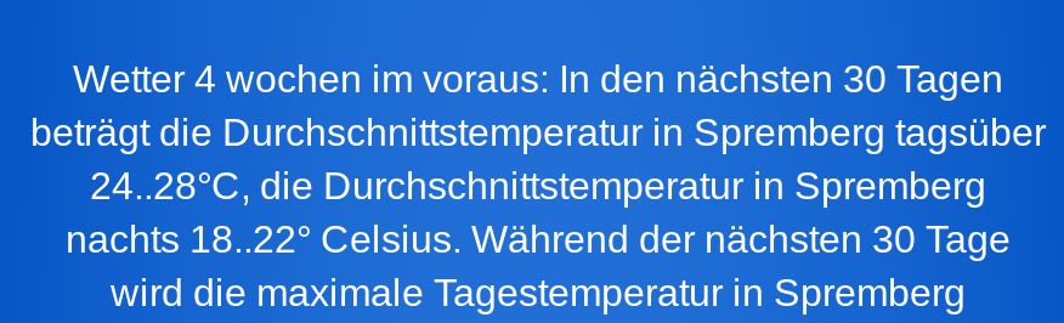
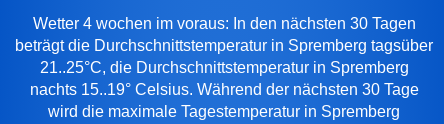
- 24..28°C, die Durchschnittstemperatur in Spremberg
+ 21..25°C, die Durchschnittstemperatur in Spremberg

- nachts 18..22° Celsius. Während der nächsten 30 Tage
+ nachts 15..19° Celsius. Während der nächsten 30 Tage
